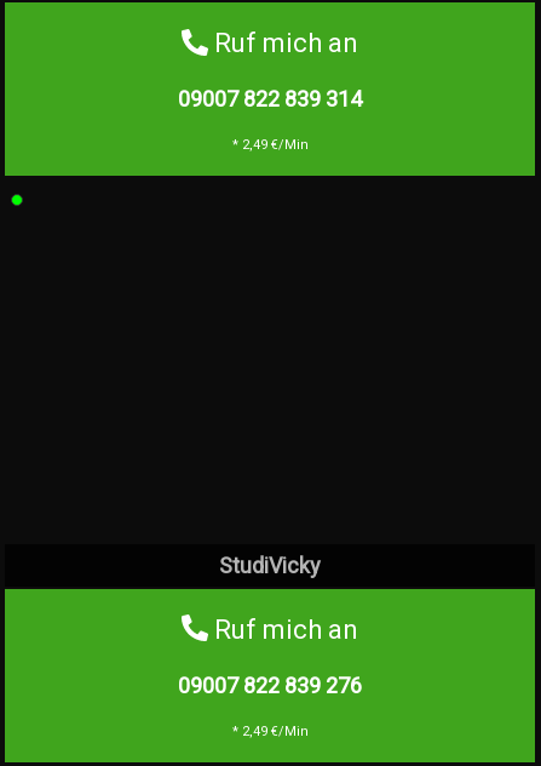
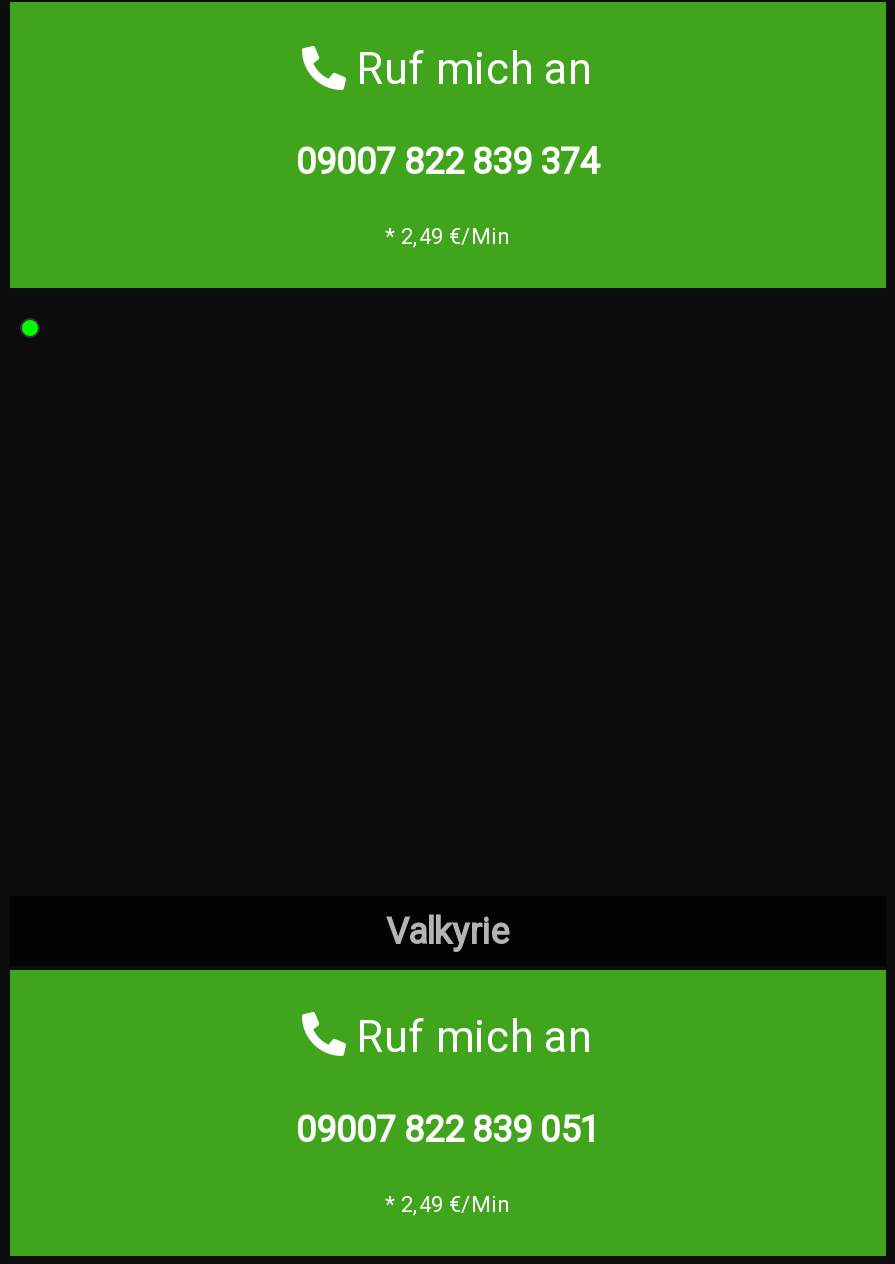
- 09007 822 839 314
+ 09007 822 839 374

- StudiVicky
+ Valkyrie

- 09007 822 839 276
+ 09007 822 839 051
